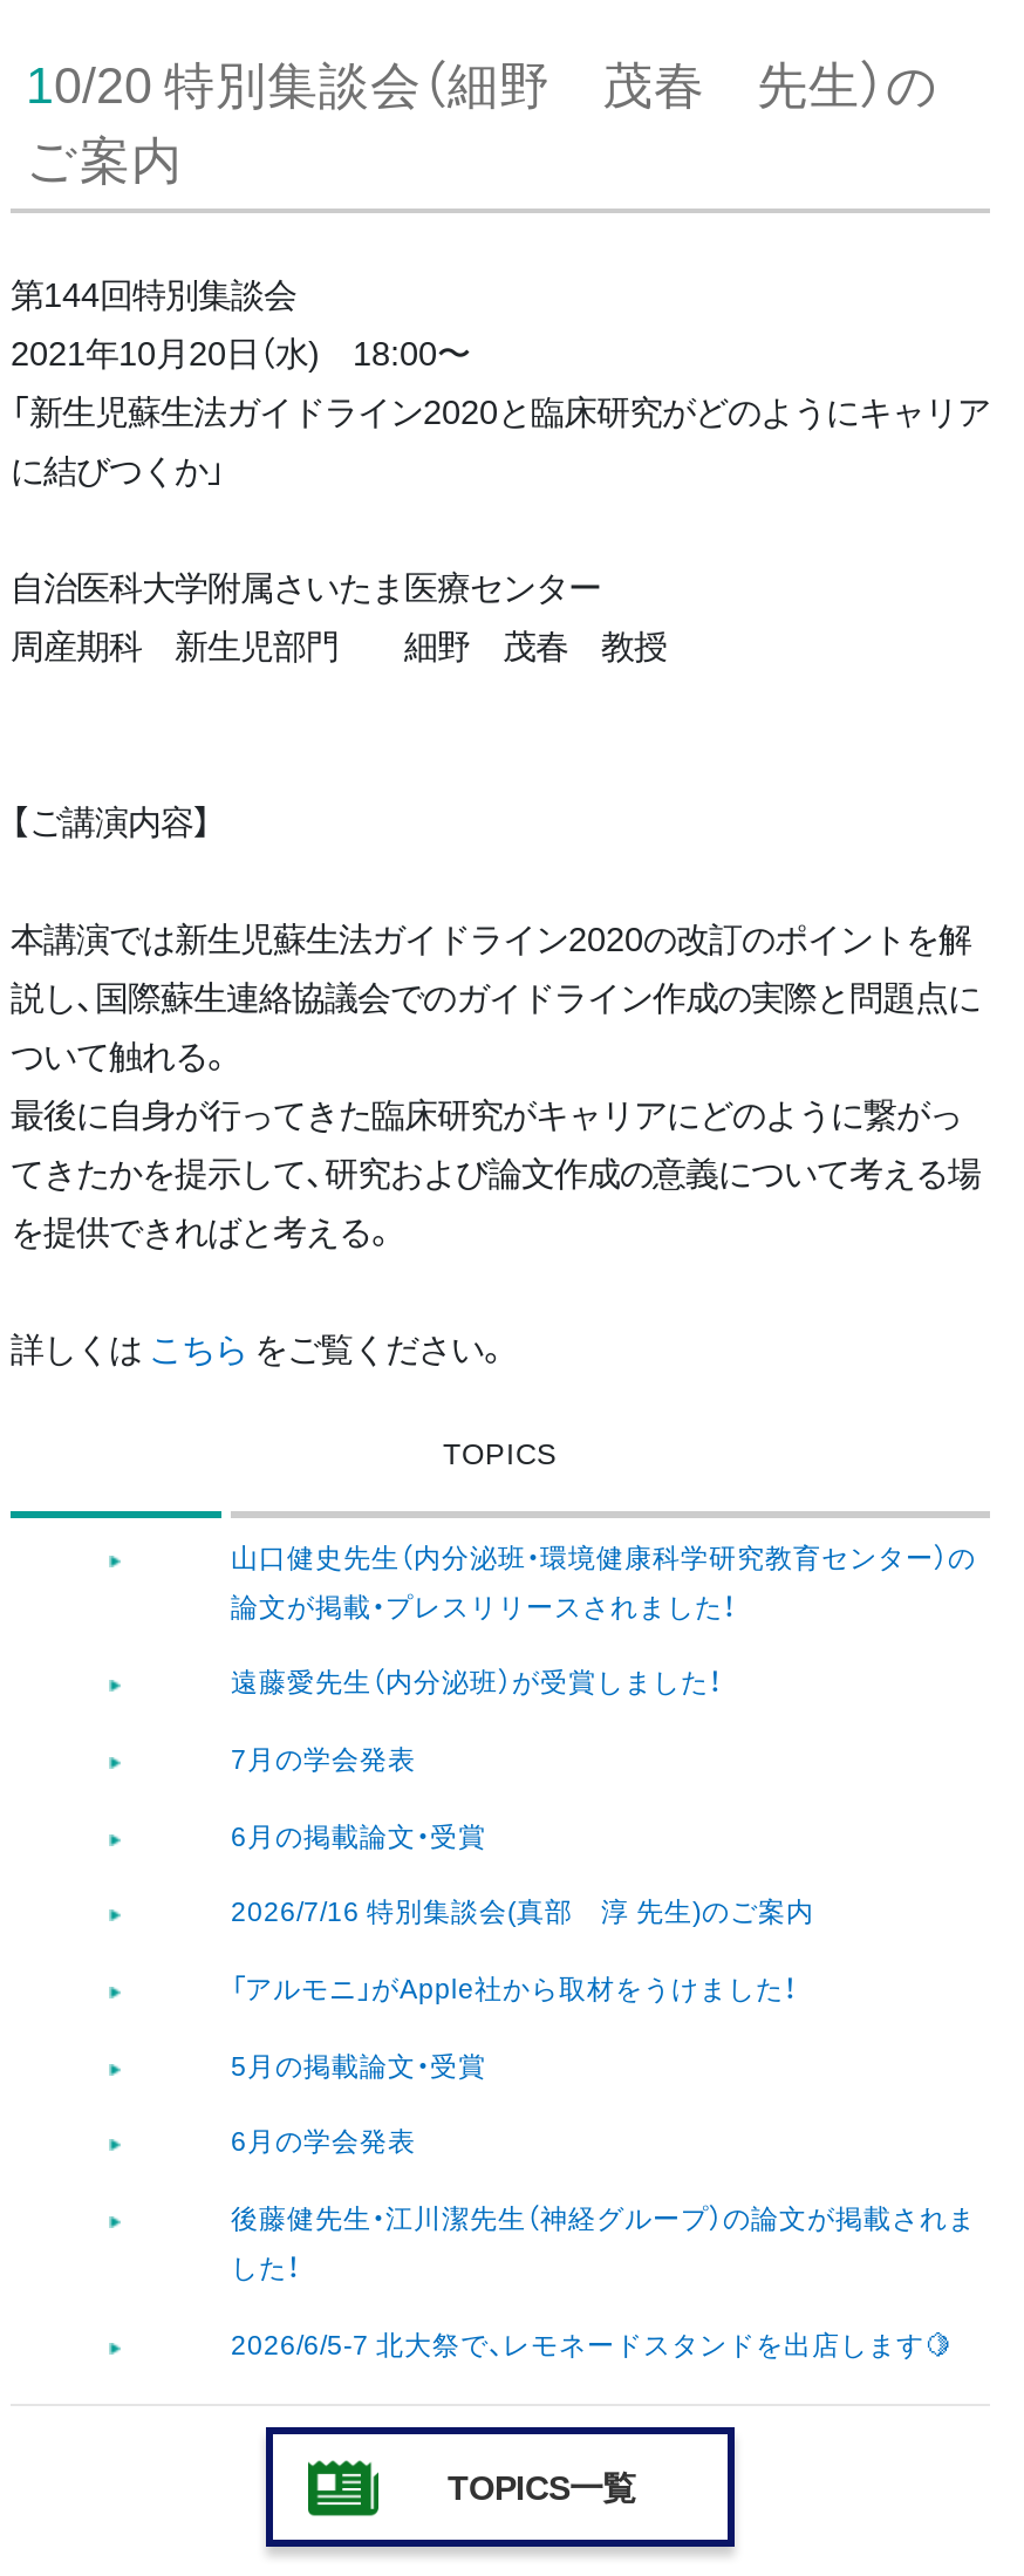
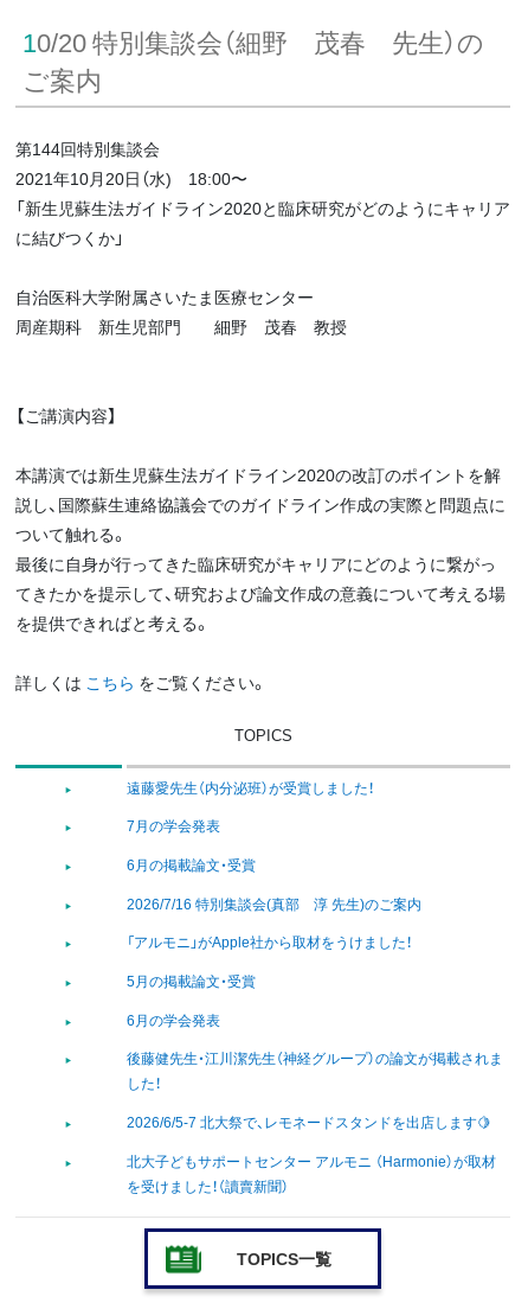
- 山口健史先生（内分泌班・環境健康科学研究教育センター）の
- 論文が掲載・プレスリリースされました！

moved up: 遠藤愛先生（内分泌班）が受賞しました！ | 7月の学会発表 | 6月の掲載論文・受賞 | ... | 後藤健先生・江川潔先生（神経グループ）の論文が掲載されま | した！

+ 北大子どもサポートセンター アルモニ （Harmonie）が取材
+ を受けました！（讀賣新聞）
